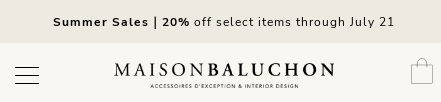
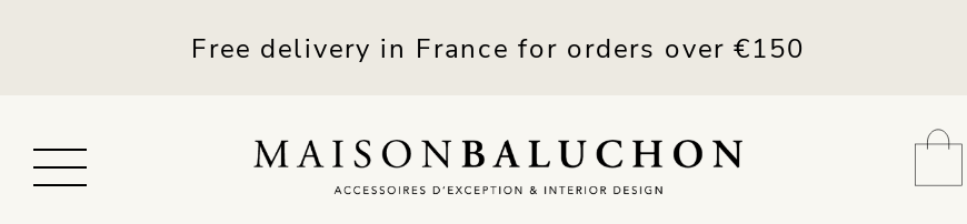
- Summer Sales｜20% off select items through July 21
+ Free delivery in France for orders over €150
